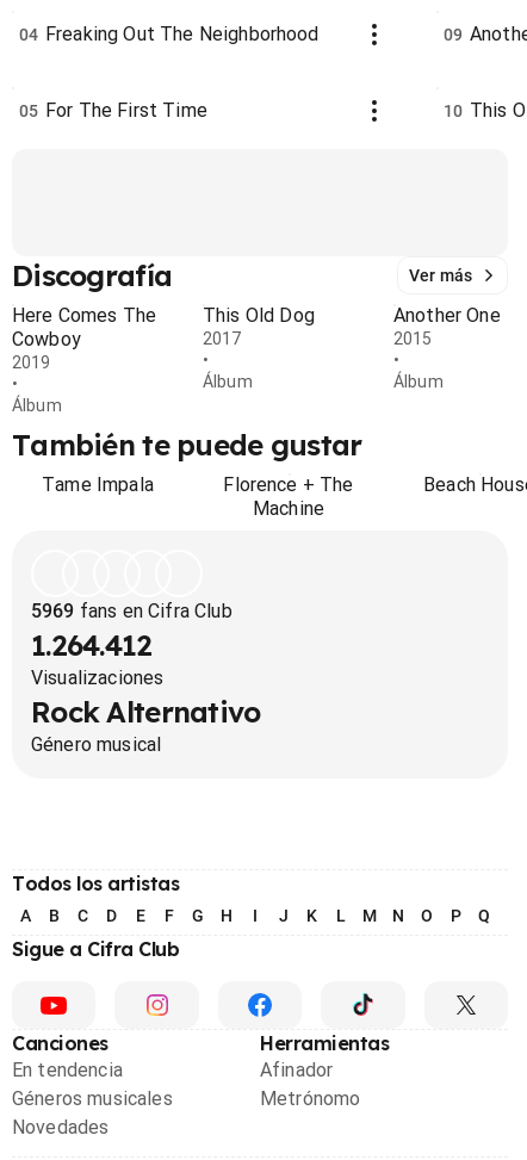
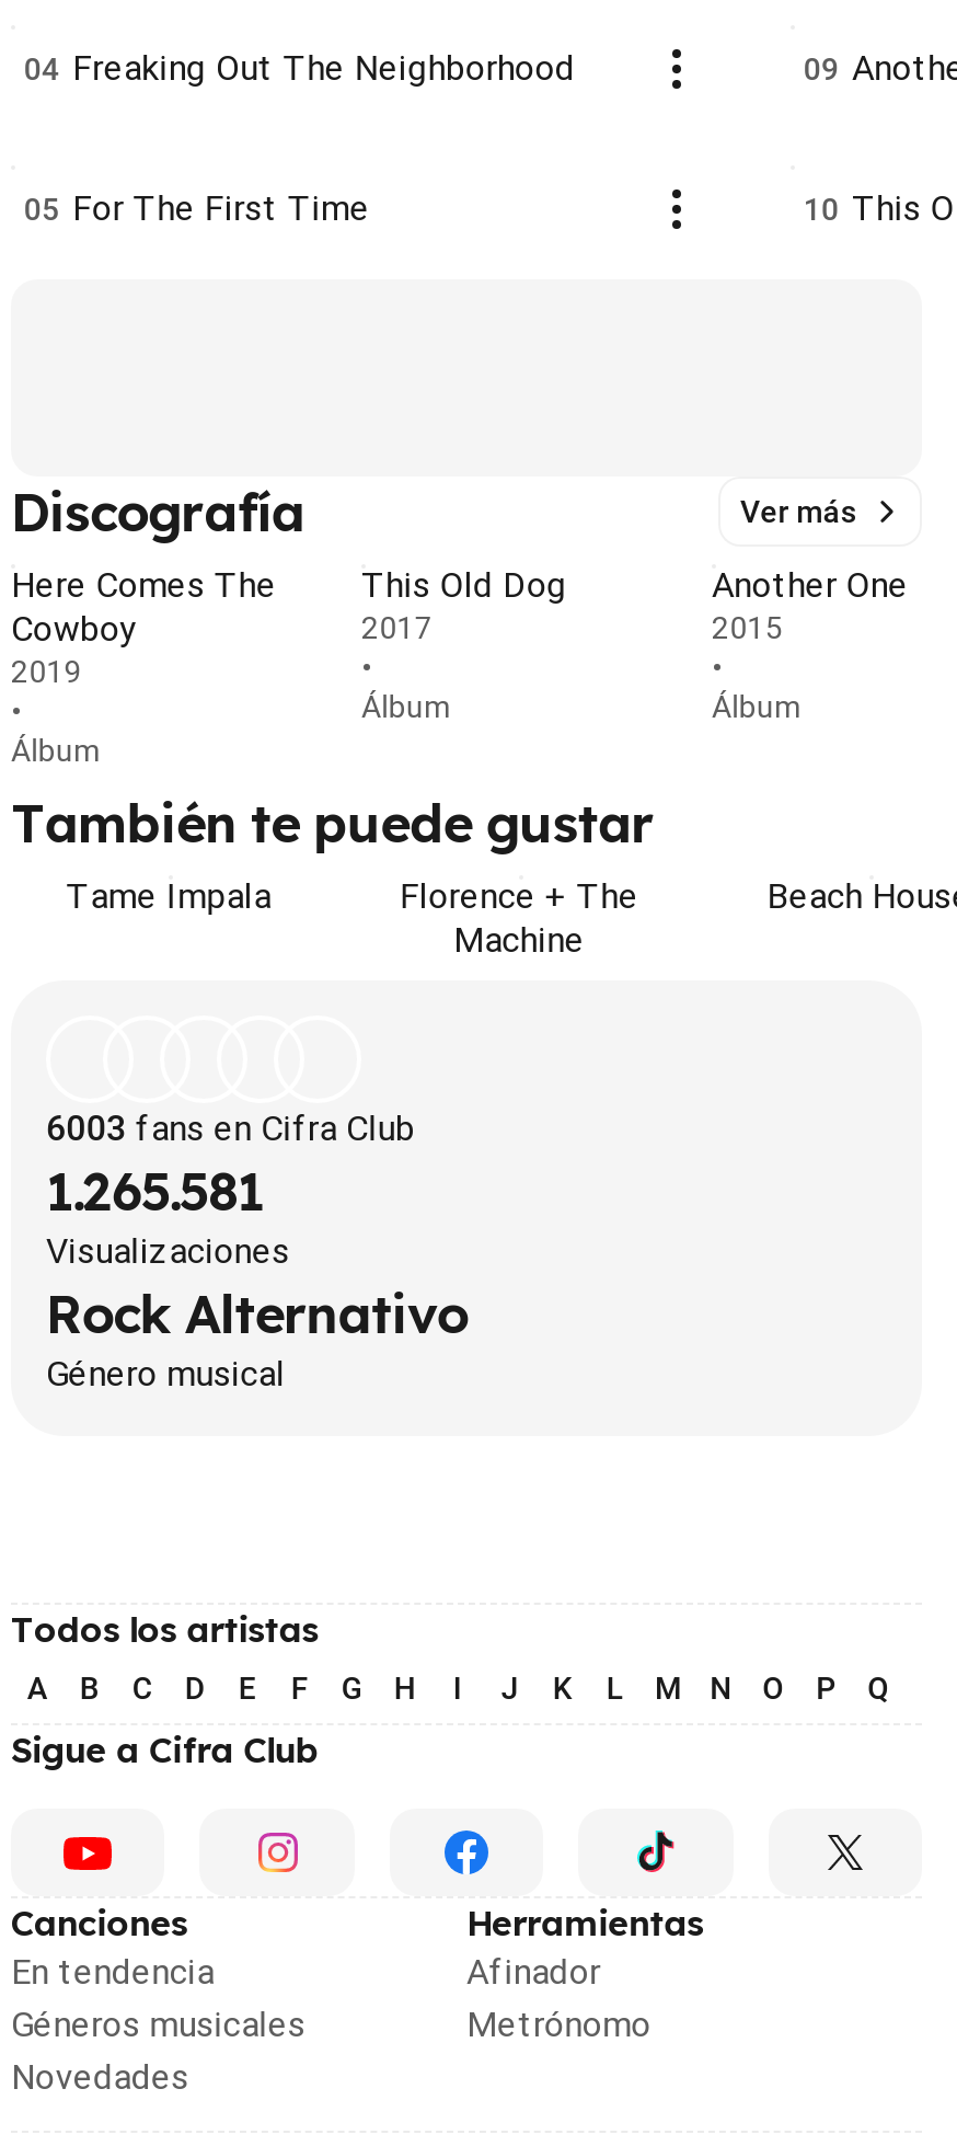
- 5969 fans en Cifra Club
+ 6003 fans en Cifra Club

- 1.264.412
+ 1.265.581
